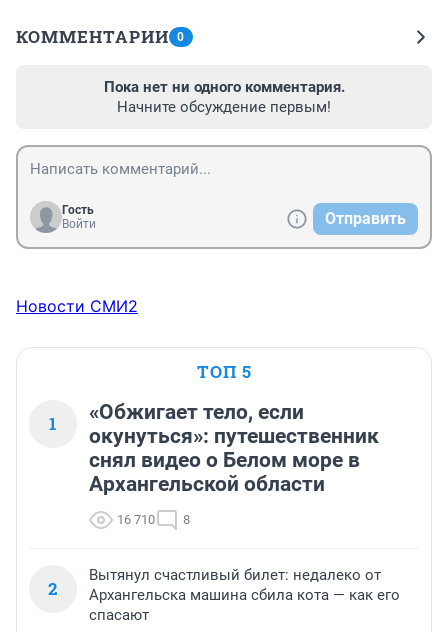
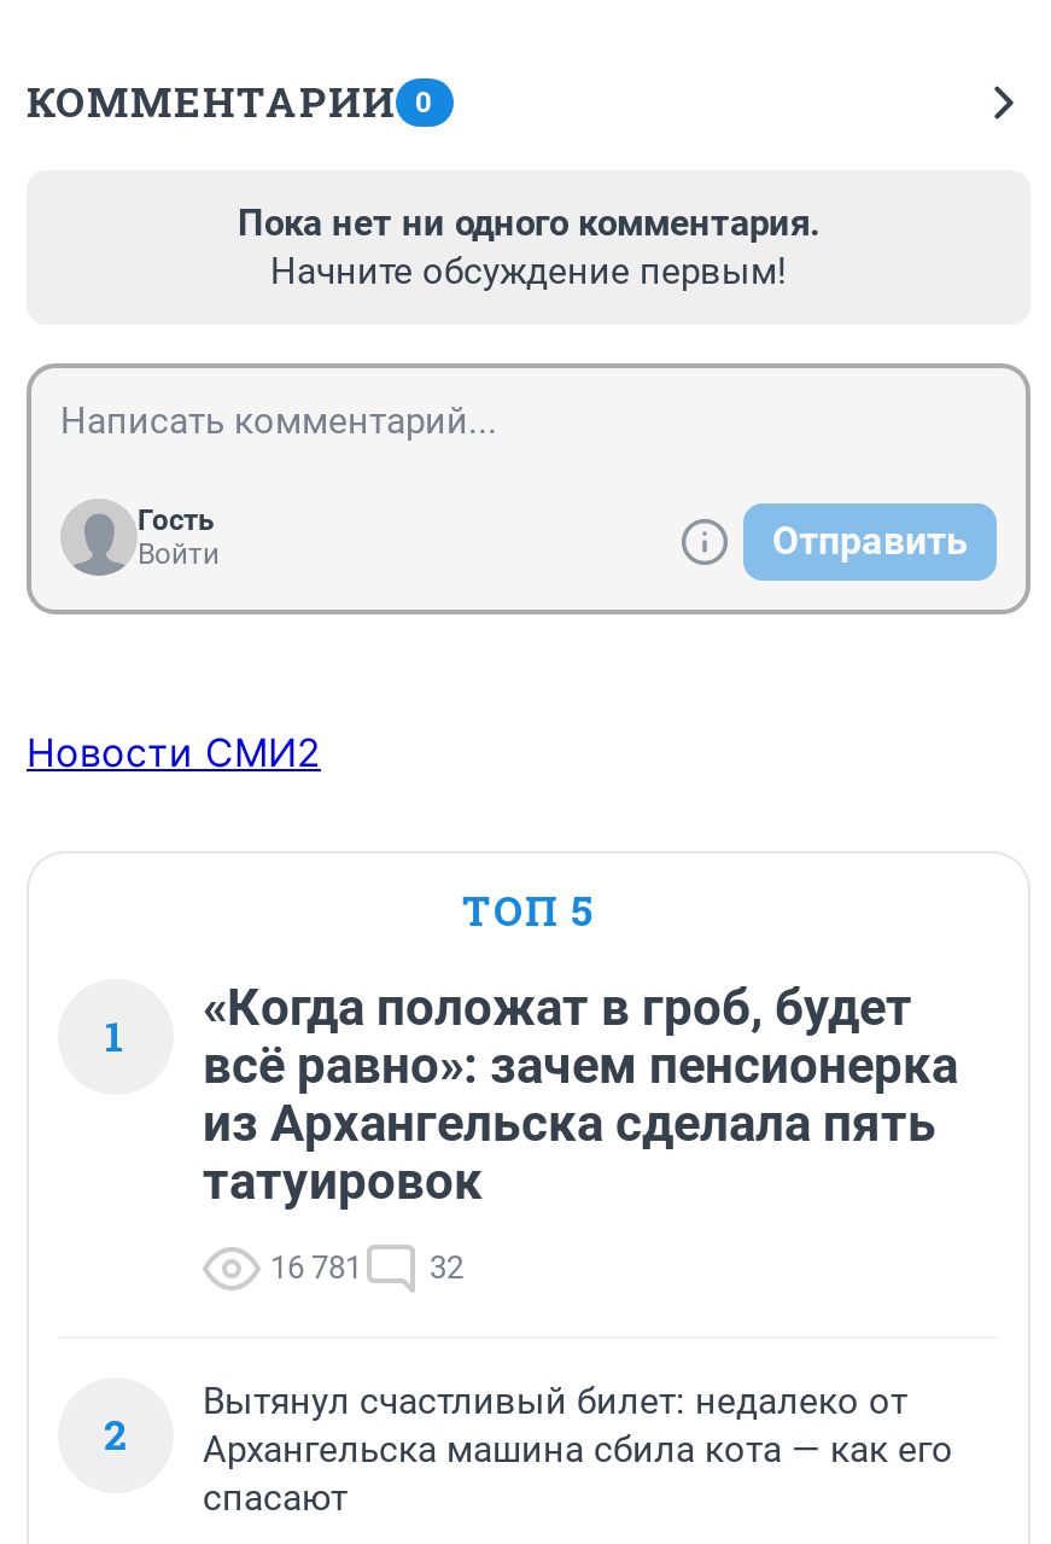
- «Обжигает тело, если
- окунуться»: путешественник
- снял видео о Белом море в
- Архангельской области
+ «Когда положат в гроб, будет
+ всё равно»: зачем пенсионерка
+ из Архангельска сделала пять
+ татуировок

- 16 710
- 8
+ 16 781
+ 32
